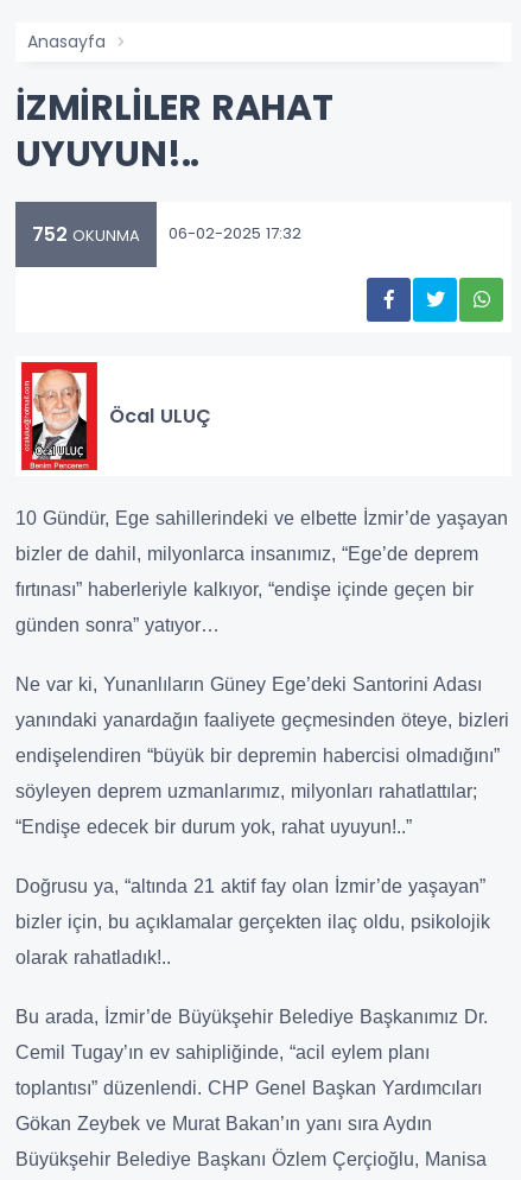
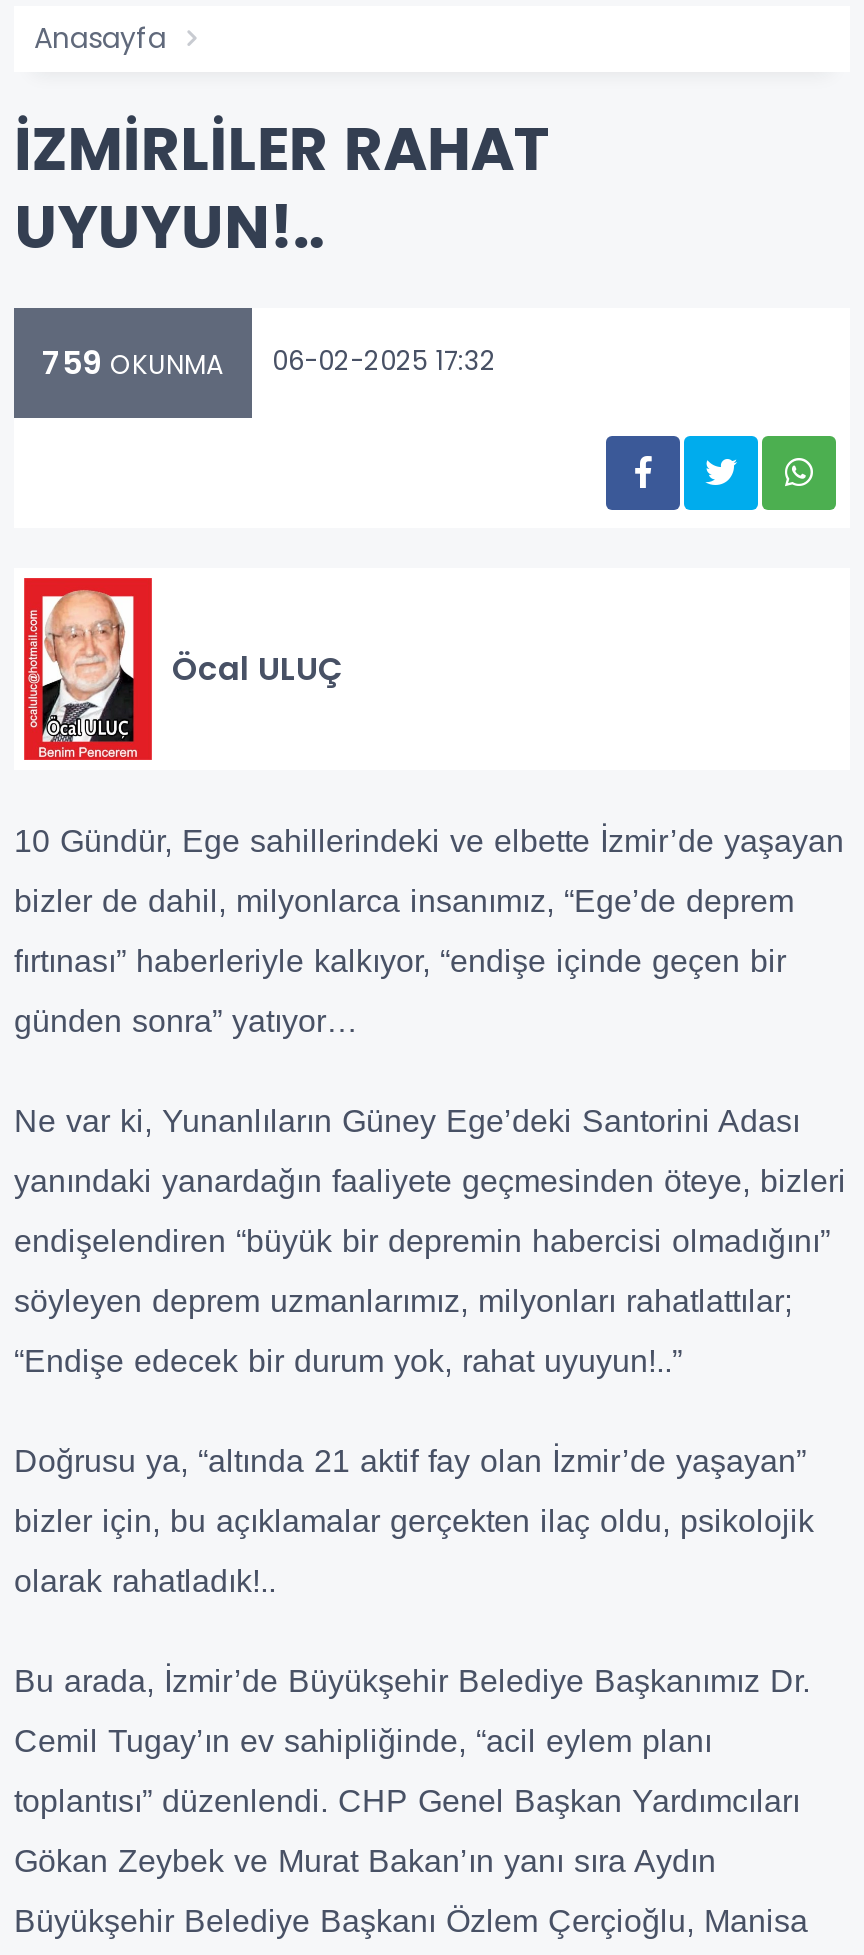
- 752 OKUNMA 06-02-2025 17:32
+ 759 OKUNMA 06-02-2025 17:32
